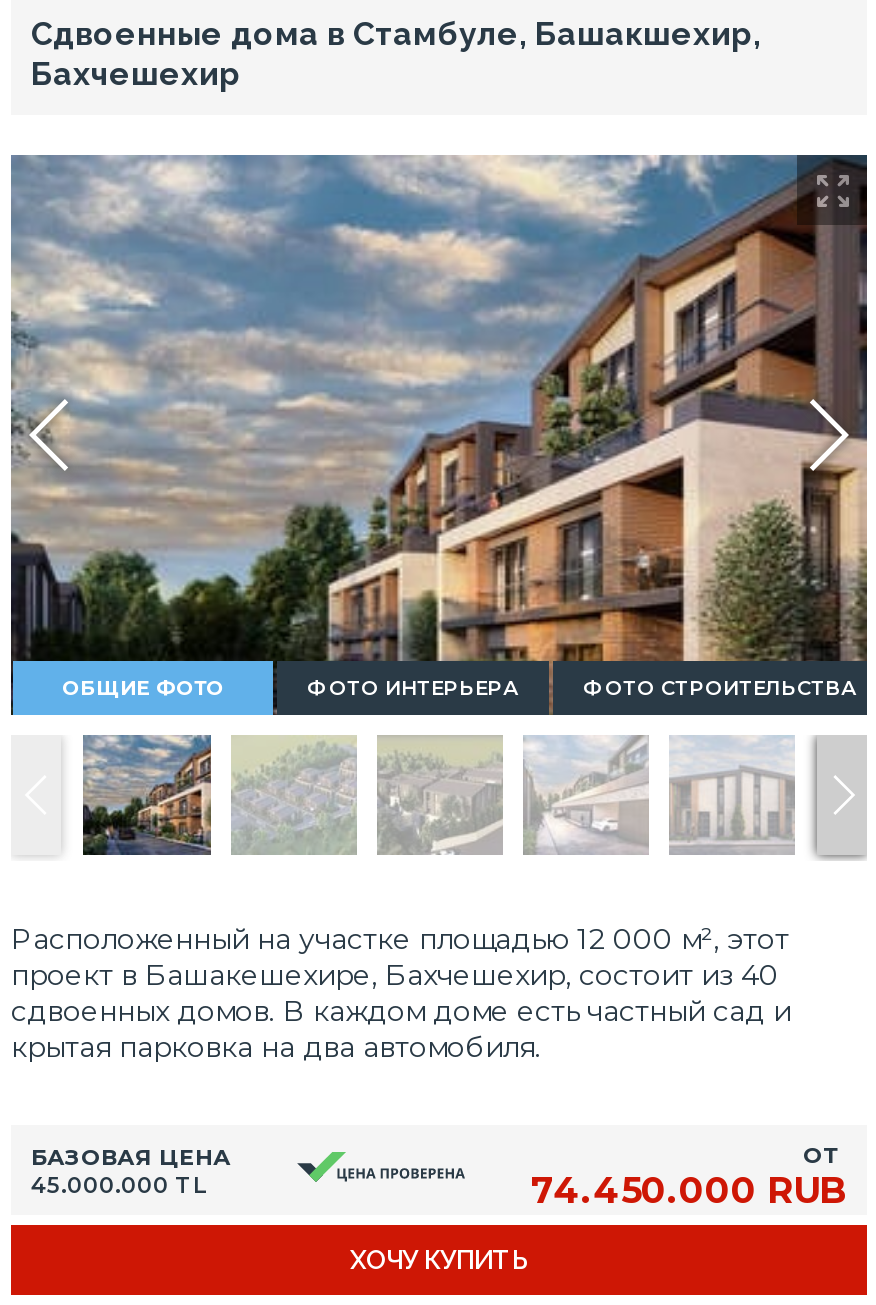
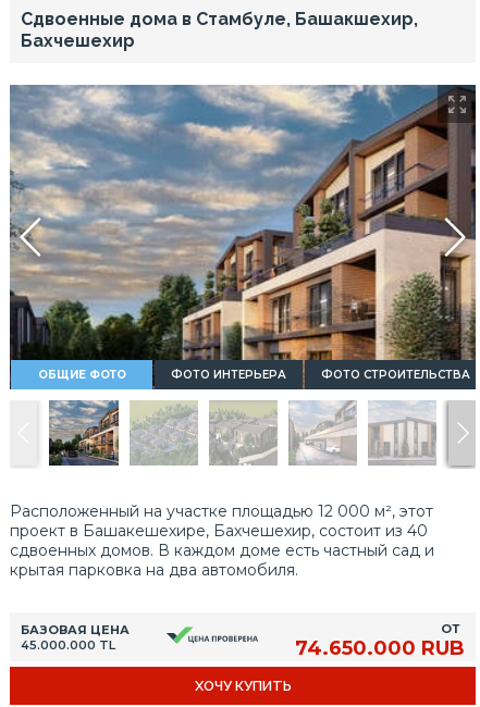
- 74.450.000 RUB
+ 74.650.000 RUB
